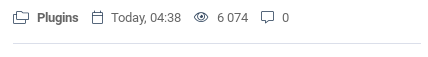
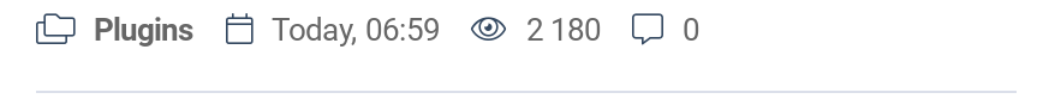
- Today, 04:38
+ Today, 06:59

- 6 074
+ 2 180
